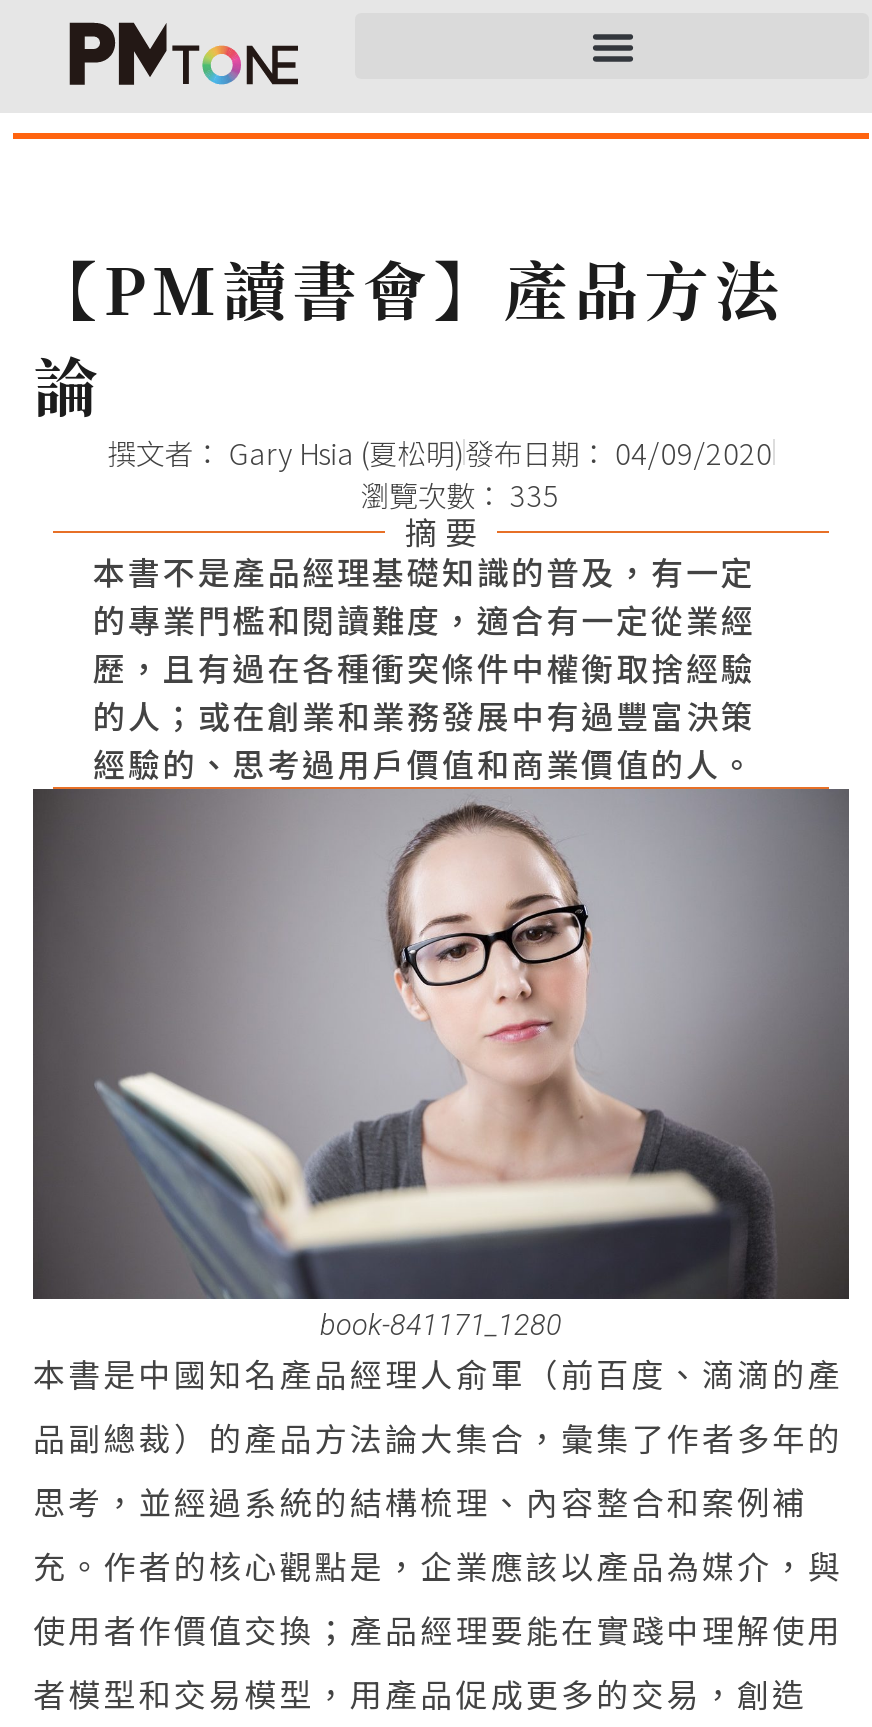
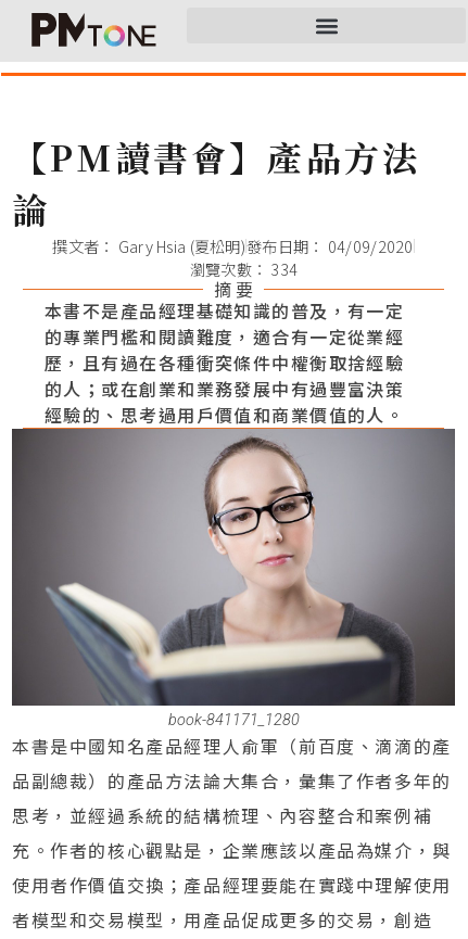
- 瀏覽次數： 335
+ 瀏覽次數： 334
